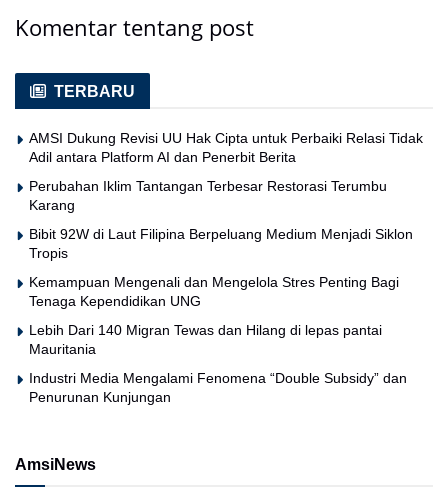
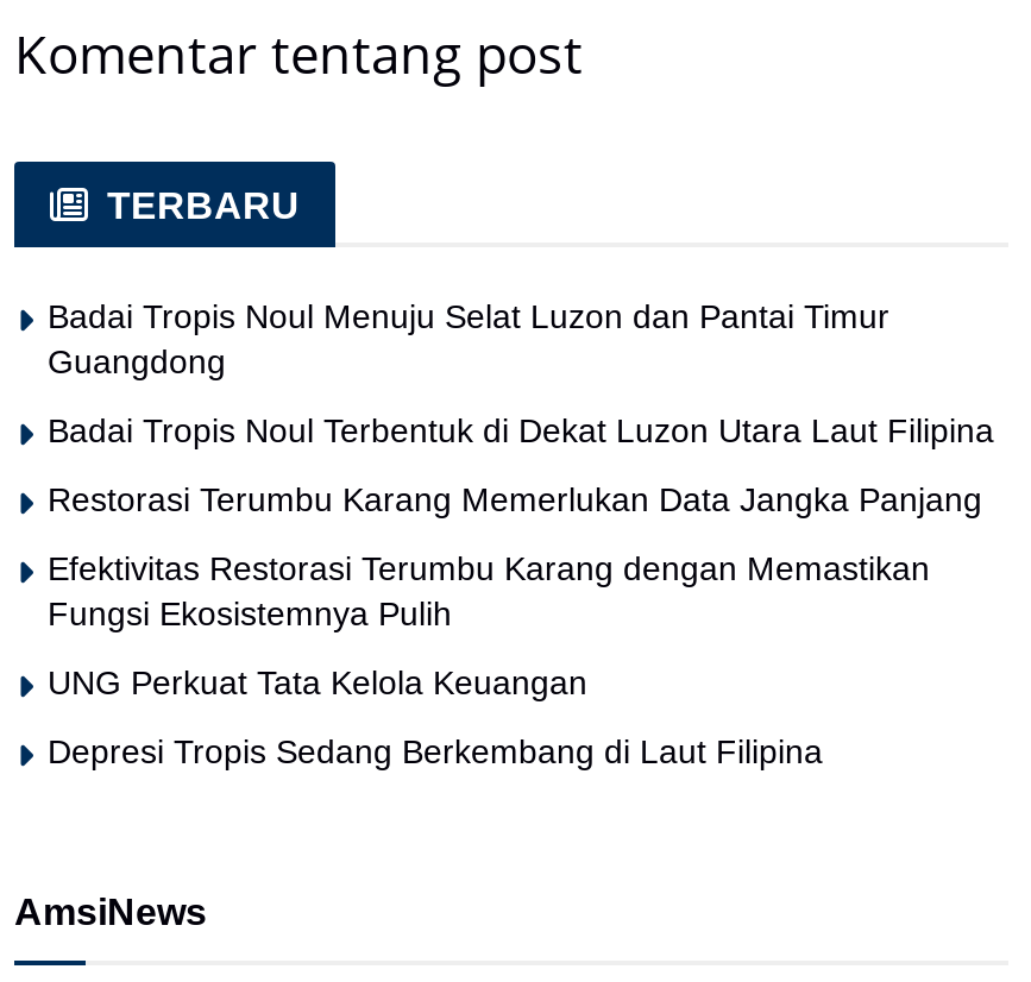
- AMSI Dukung Revisi UU Hak Cipta untuk Perbaiki Relasi Tidak
- Adil antara Platform AI dan Penerbit Berita
+ Badai Tropis Noul Menuju Selat Luzon dan Pantai Timur
+ Guangdong

- Perubahan Iklim Tantangan Terbesar Restorasi Terumbu
- Karang
+ Badai Tropis Noul Terbentuk di Dekat Luzon Utara Laut Filipina

- Bibit 92W di Laut Filipina Berpeluang Medium Menjadi Siklon
- Tropis
+ Restorasi Terumbu Karang Memerlukan Data Jangka Panjang

- Kemampuan Mengenali dan Mengelola Stres Penting Bagi
- Tenaga Kependidikan UNG
+ Efektivitas Restorasi Terumbu Karang dengan Memastikan
+ Fungsi Ekosistemnya Pulih

- Lebih Dari 140 Migran Tewas dan Hilang di lepas pantai
- Mauritania
+ UNG Perkuat Tata Kelola Keuangan

- Industri Media Mengalami Fenomena “Double Subsidy” dan
- Penurunan Kunjungan
+ Depresi Tropis Sedang Berkembang di Laut Filipina
